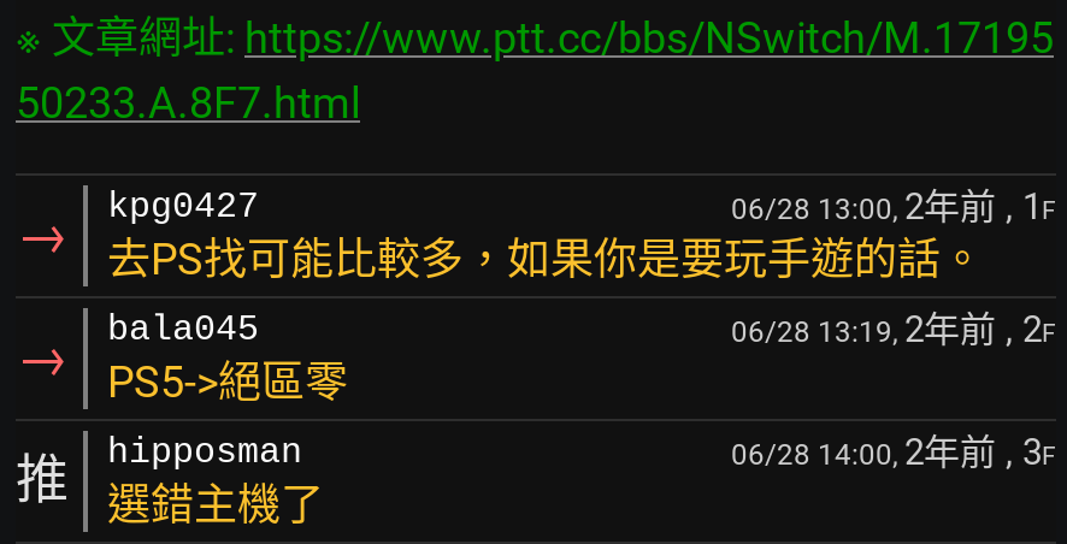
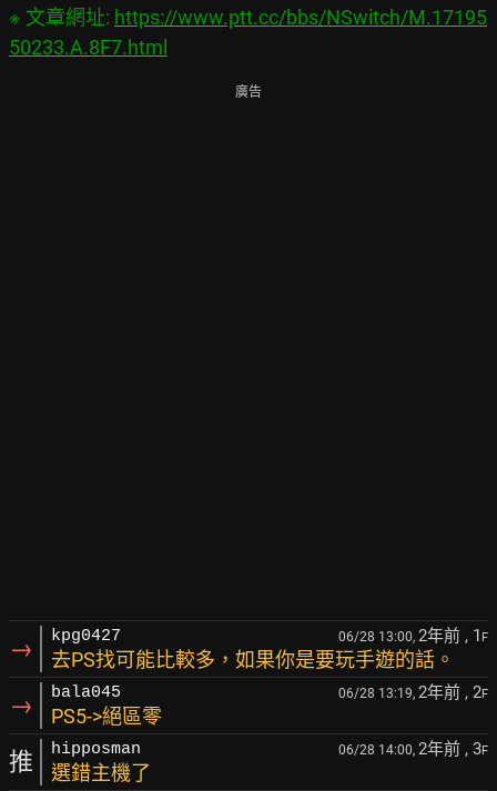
+ 廣告
